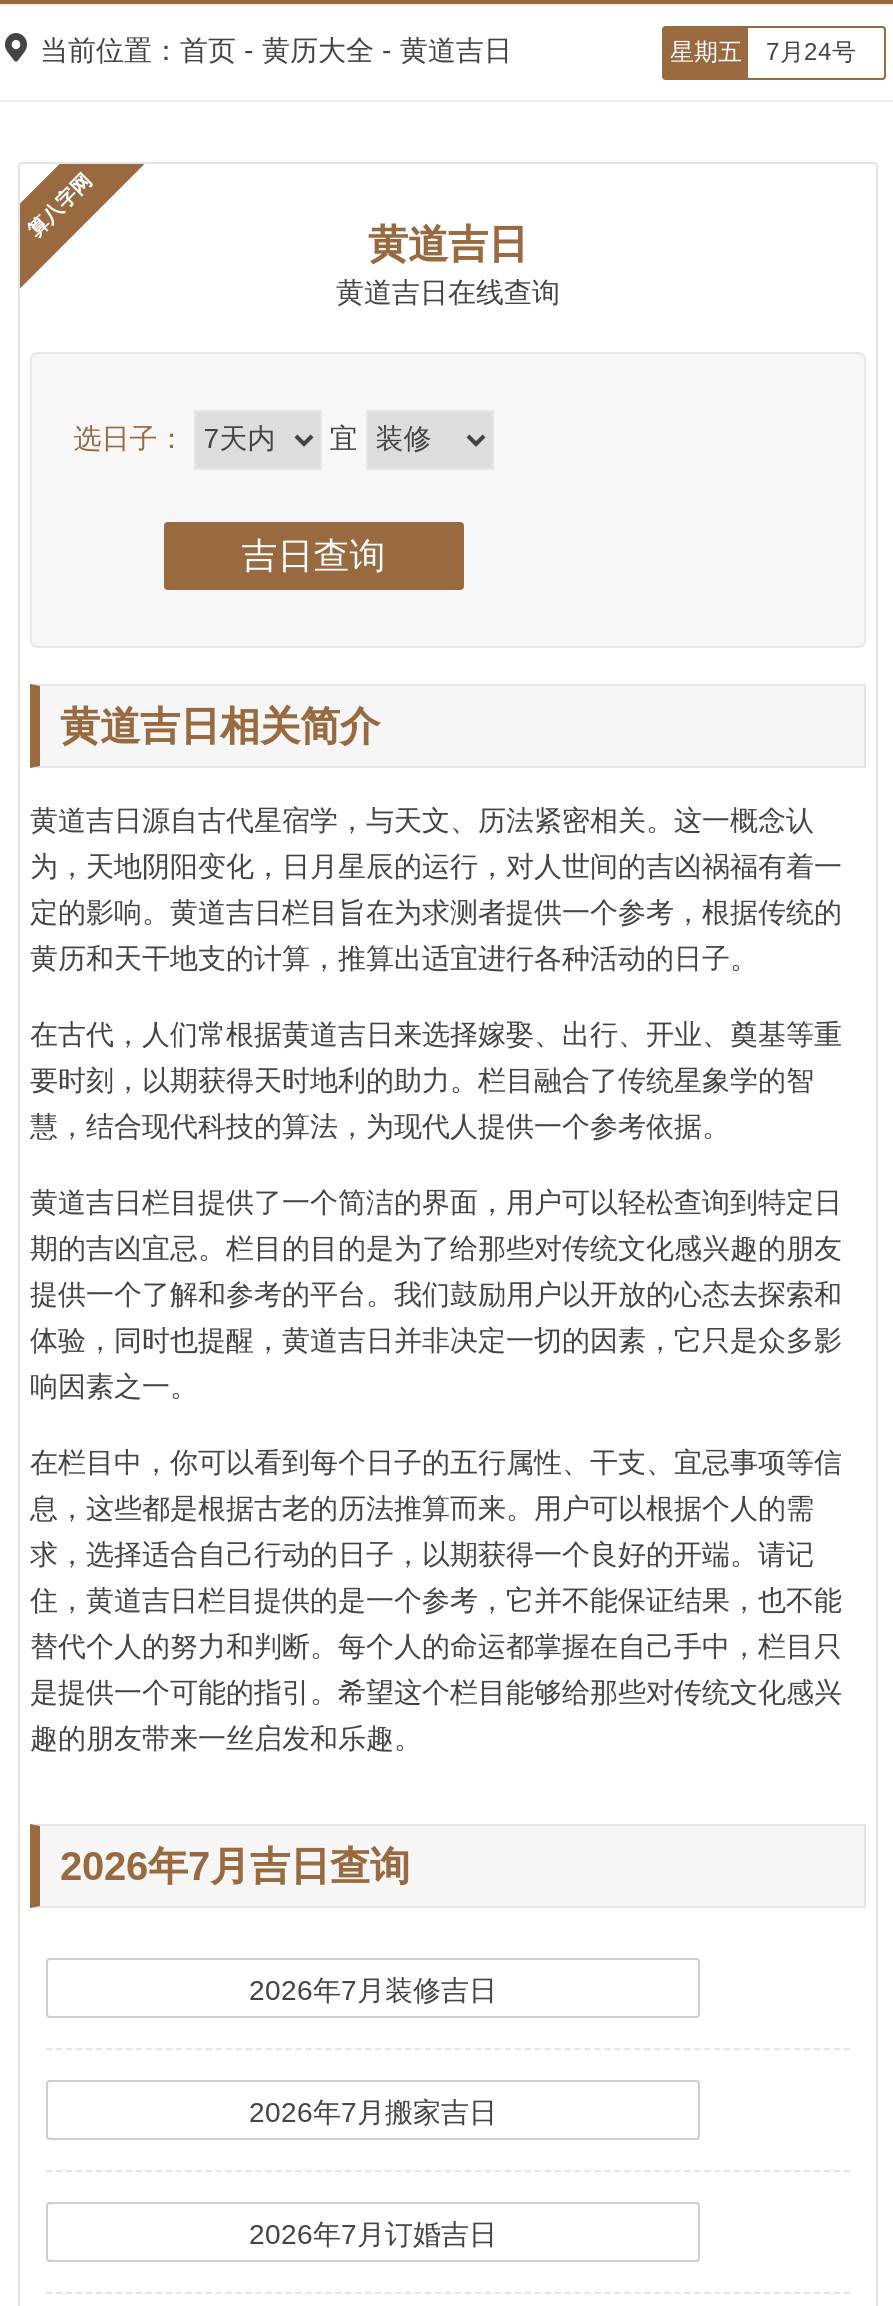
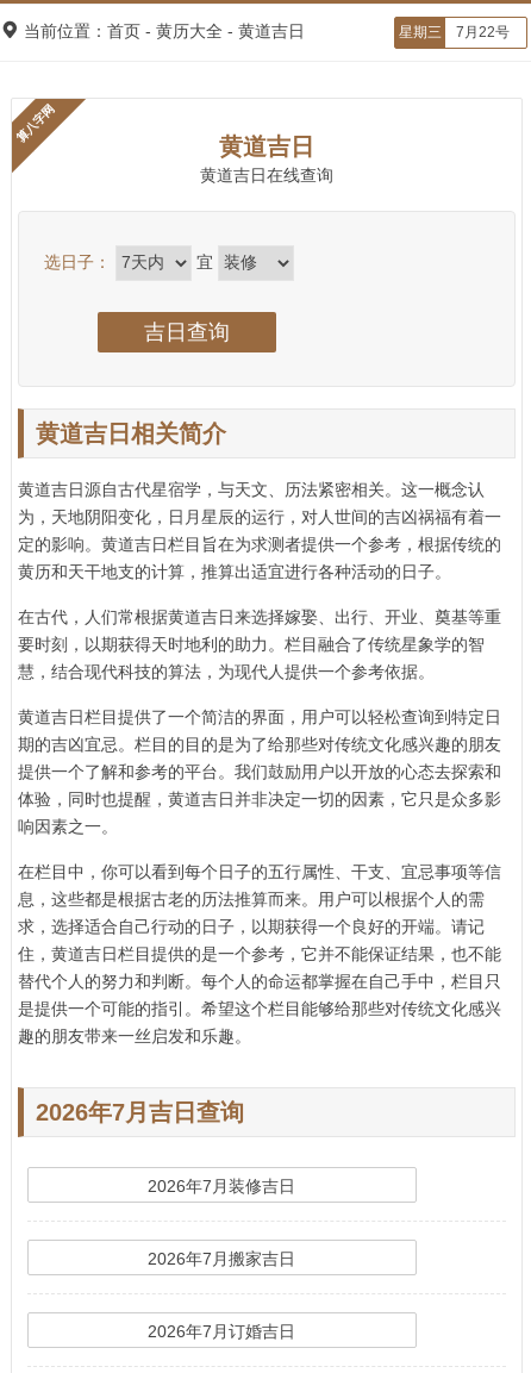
- 星期五
+ 星期三

- 7月24号
+ 7月22号
